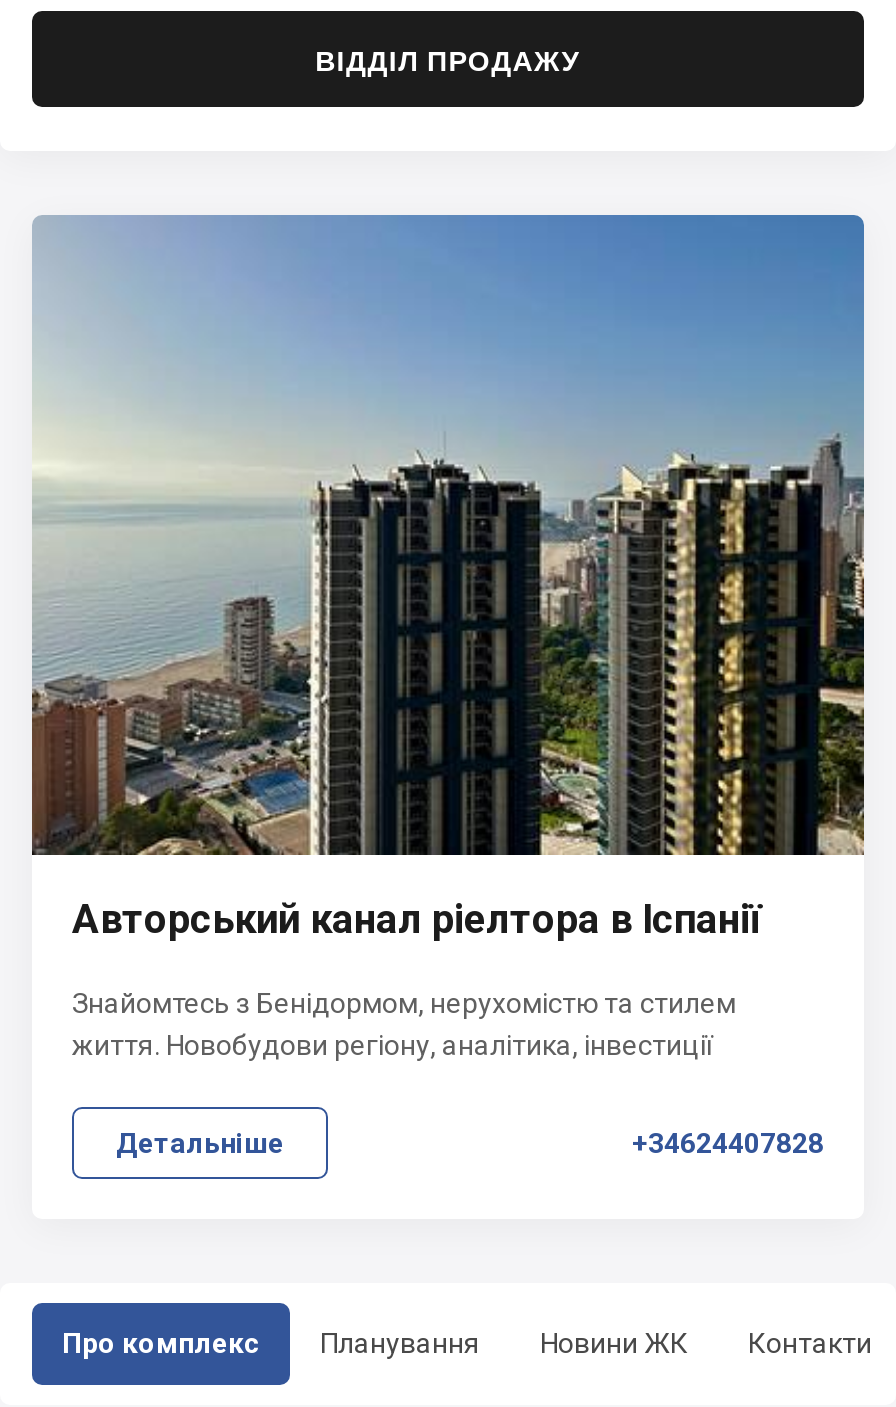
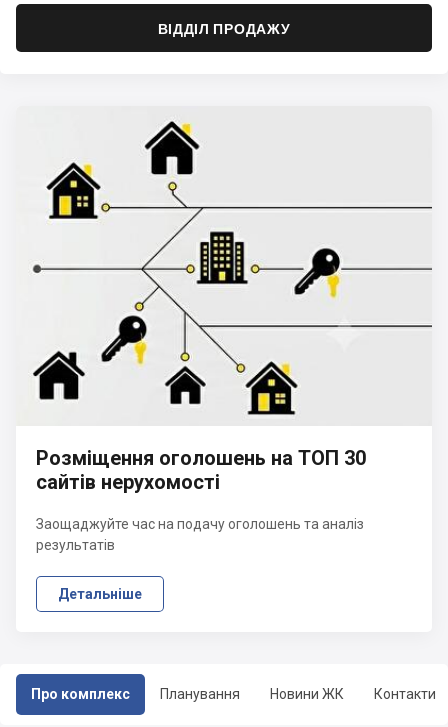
- [image]
- Авторський канал ріелтора в Іспанії
+ [image]
+ Розміщення оголошень на ТОП 30
+ сайтів нерухомості

- Знайомтесь з Бенідормом, нерухомістю та стилем
- життя. Новобудови регіону, аналітика, інвестиції
+ Заощаджуйте час на подачу оголошень та аналіз
+ результатів

- +34624407828
